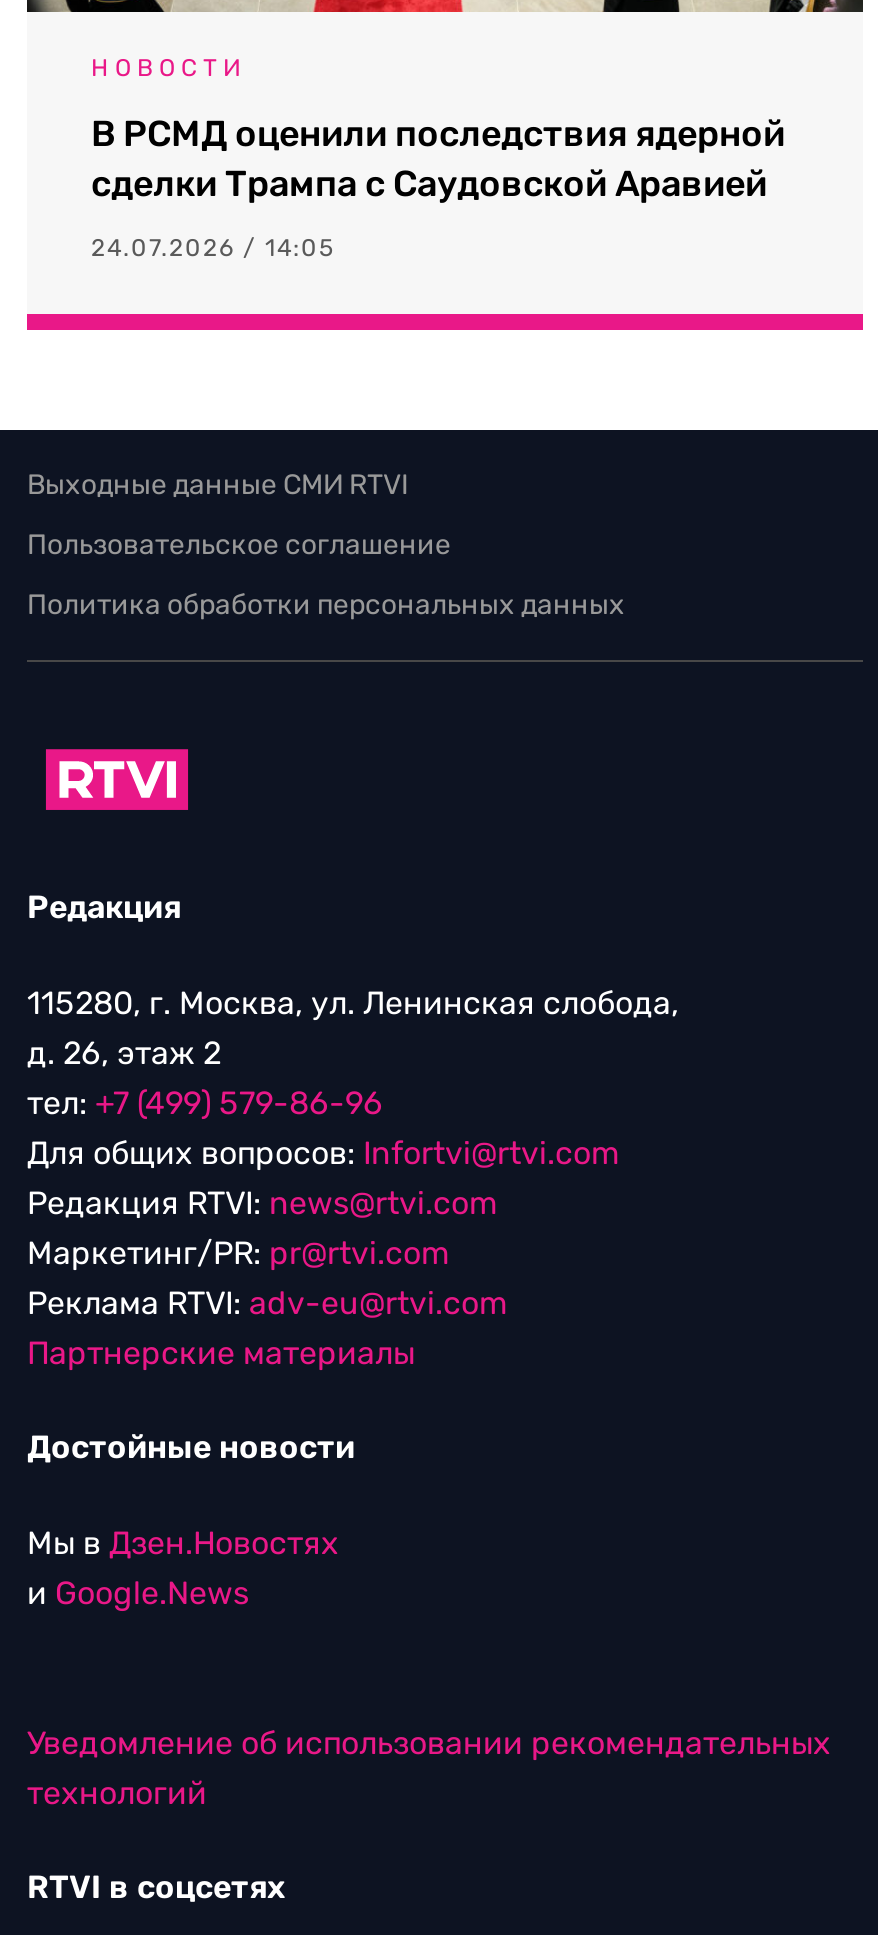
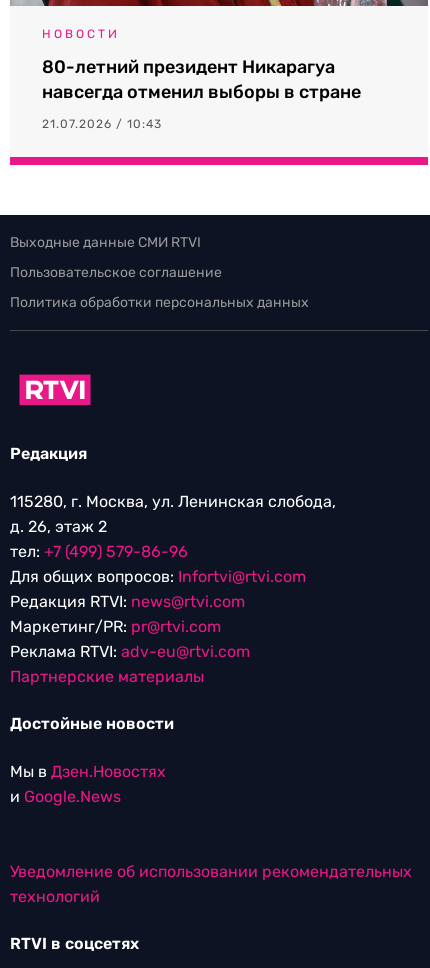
- В РСМД оценили последствия ядерной
- сделки Трампа с Саудовской Аравией
+ 80-летний президент Никарагуа
+ навсегда отменил выборы в стране

- 24.07.2026 / 14:05
+ 21.07.2026 / 10:43
